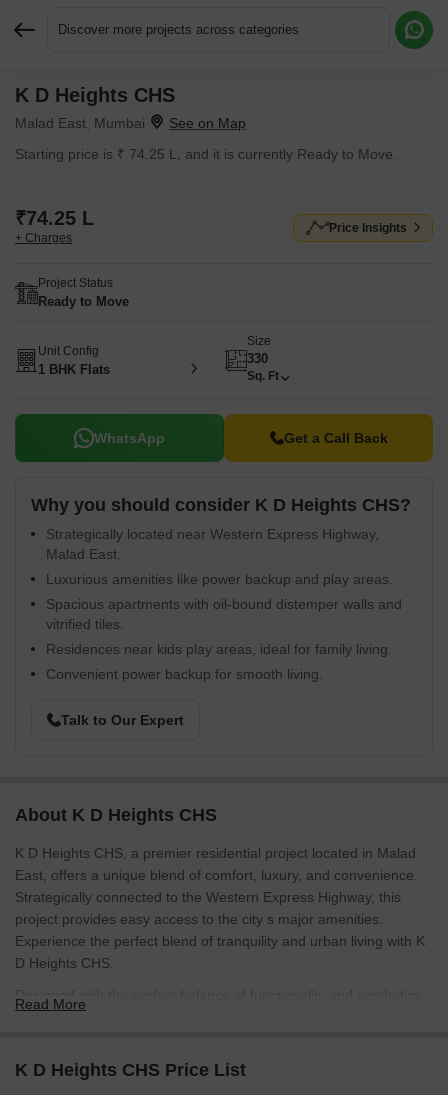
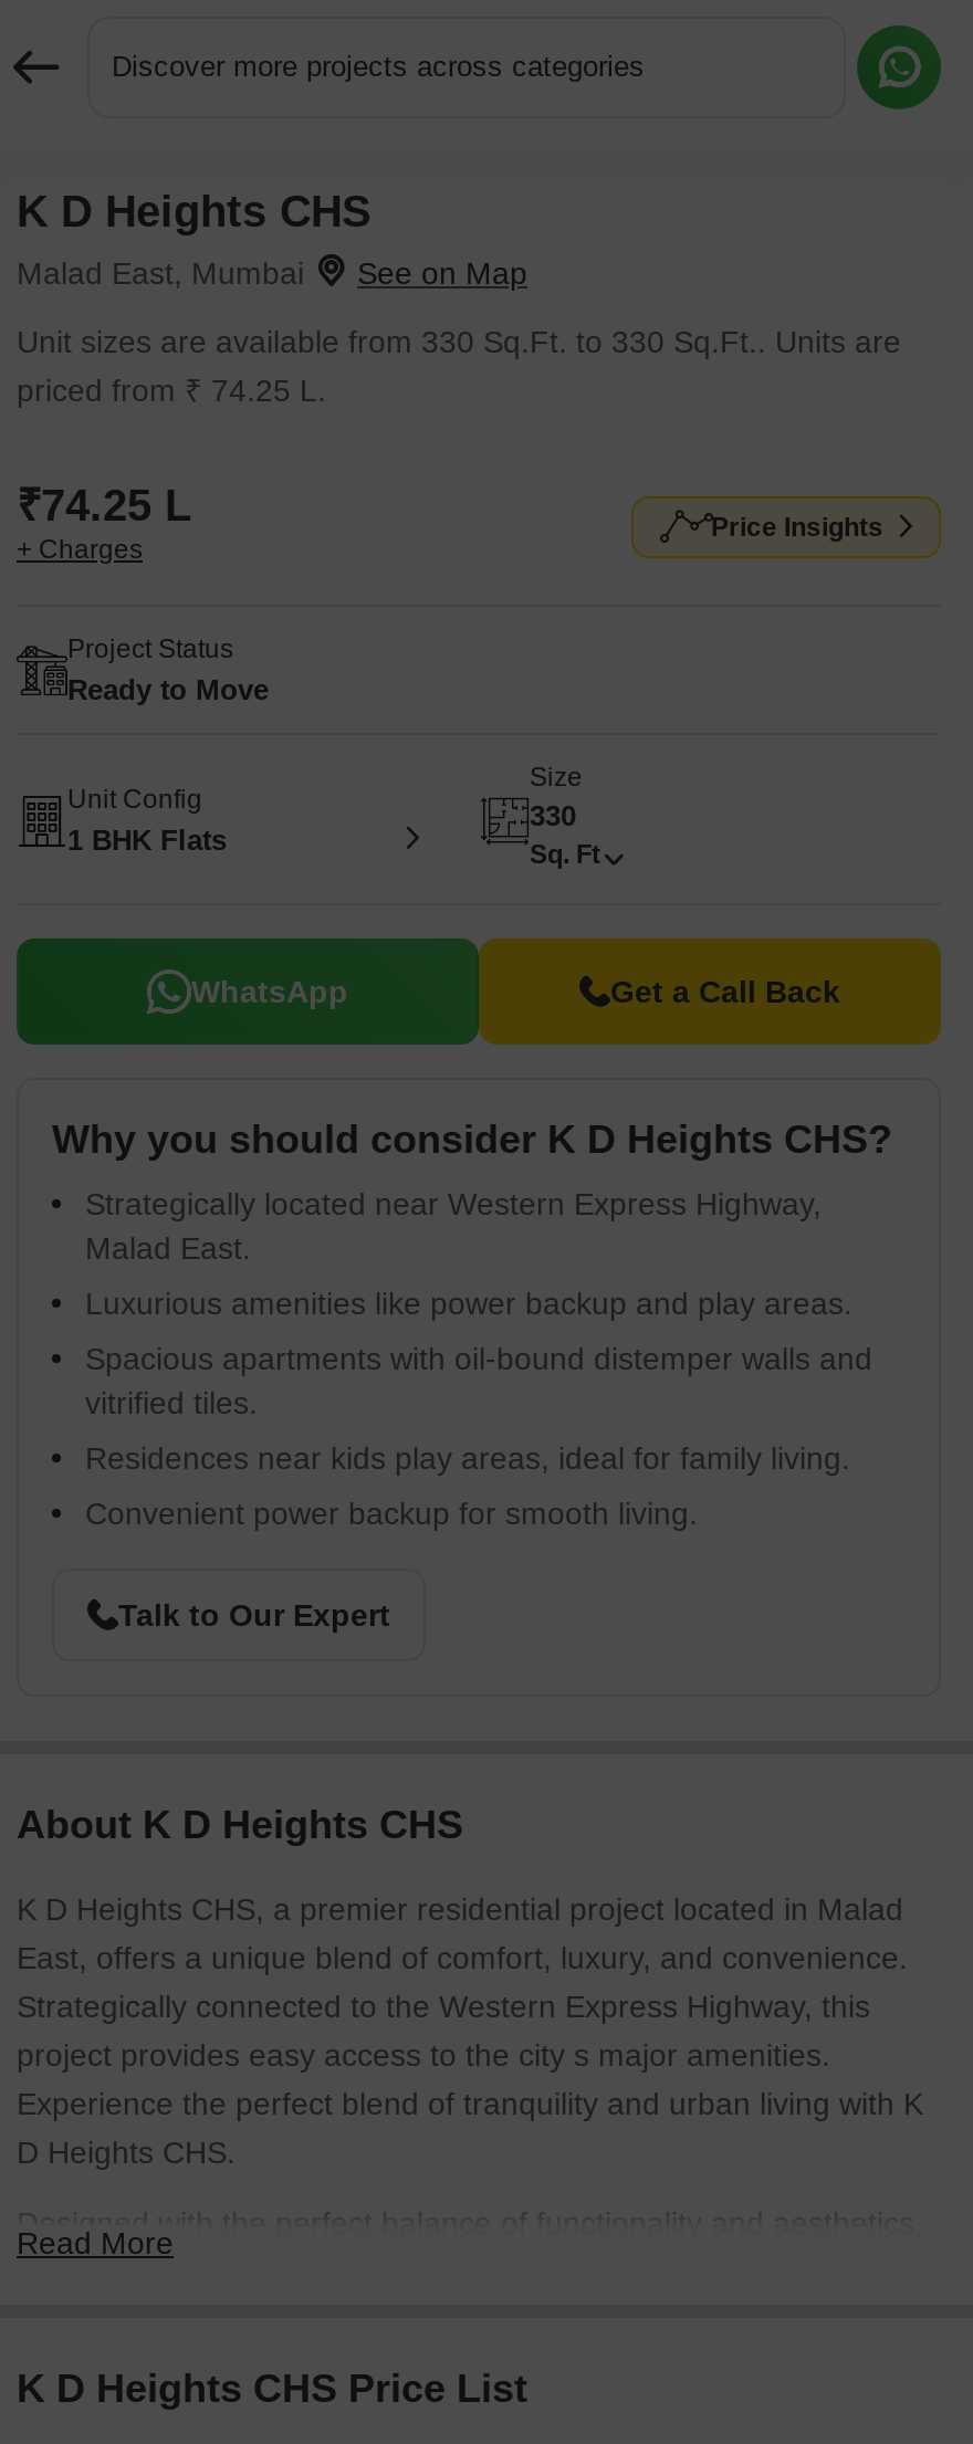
- Starting price is ₹ 74.25 L, and it is currently Ready to Move.
+ Unit sizes are available from 330 Sq.Ft. to 330 Sq.Ft.. Units are
+ priced from ₹ 74.25 L.
